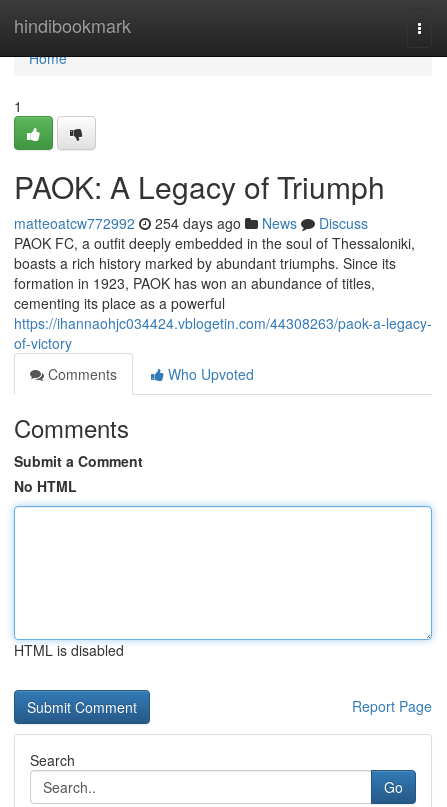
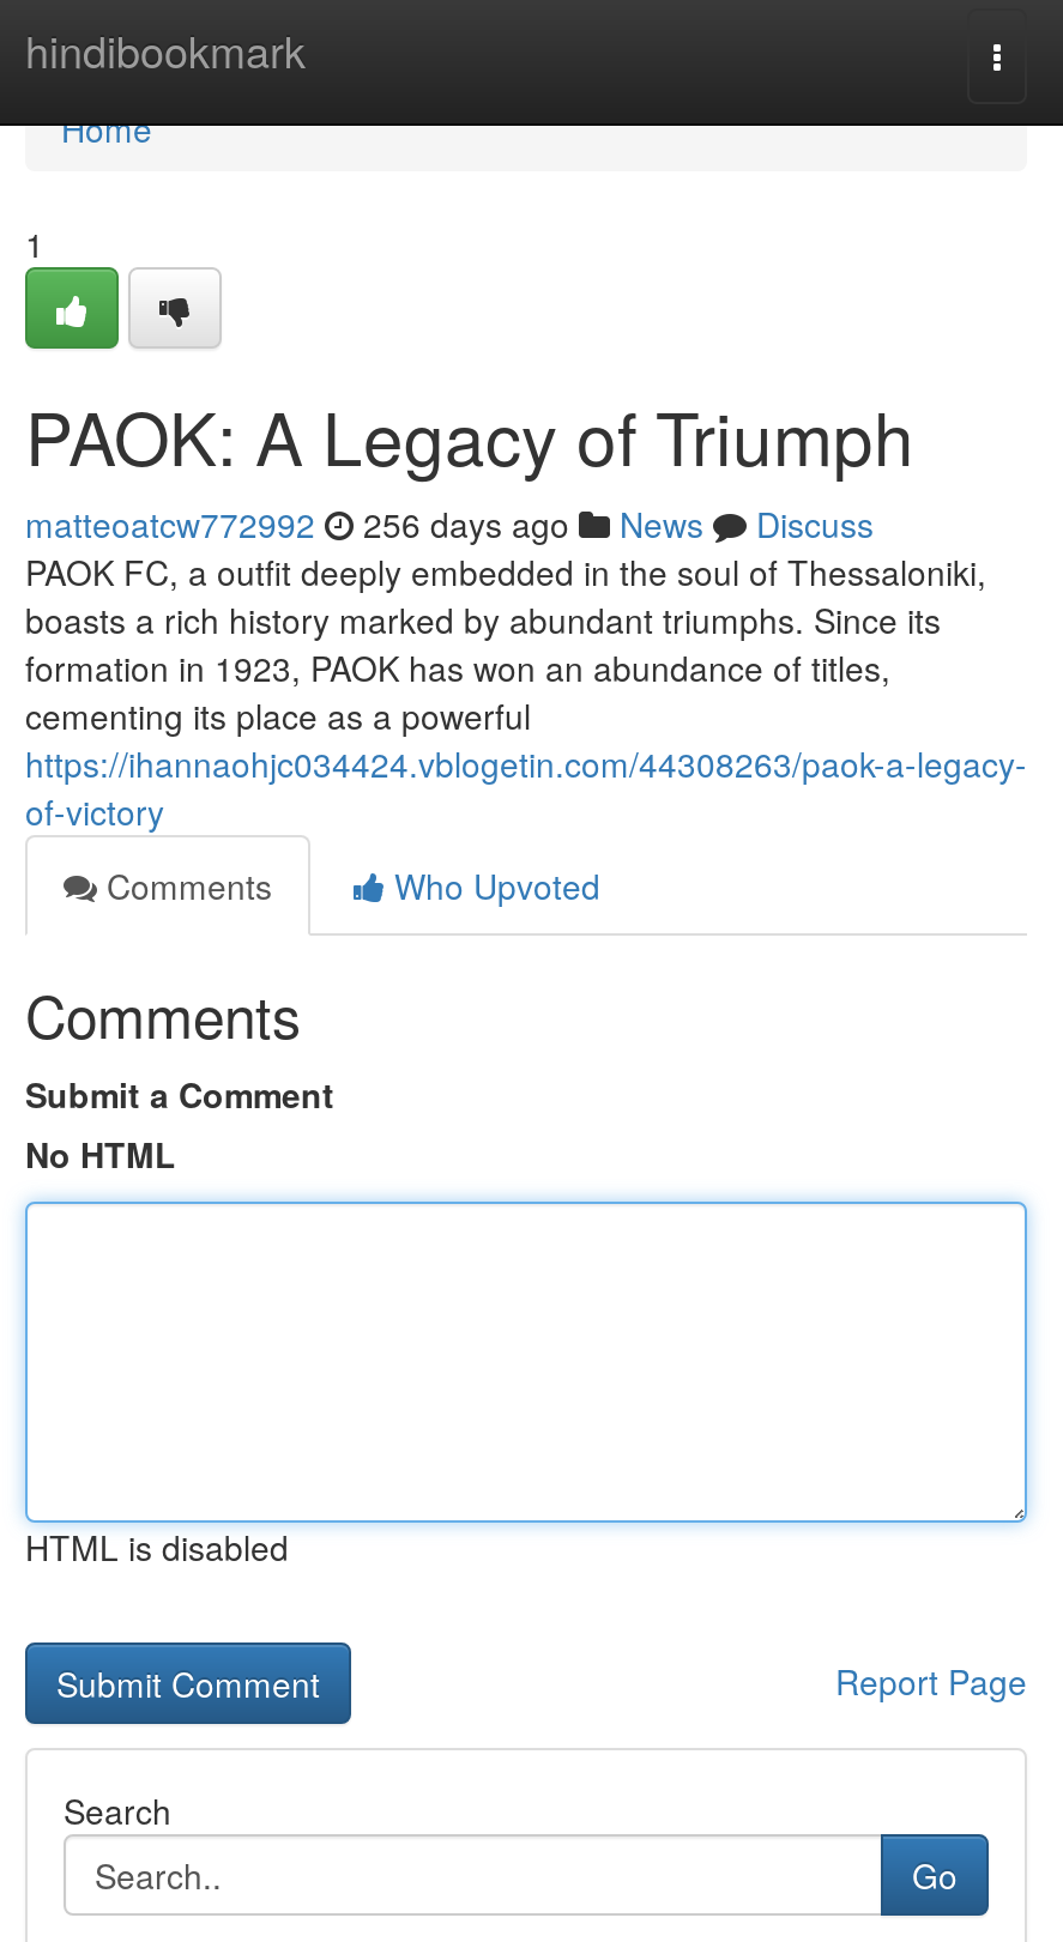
- matteoatcw772992 254 days ago News Discuss
+ matteoatcw772992 256 days ago News Discuss
